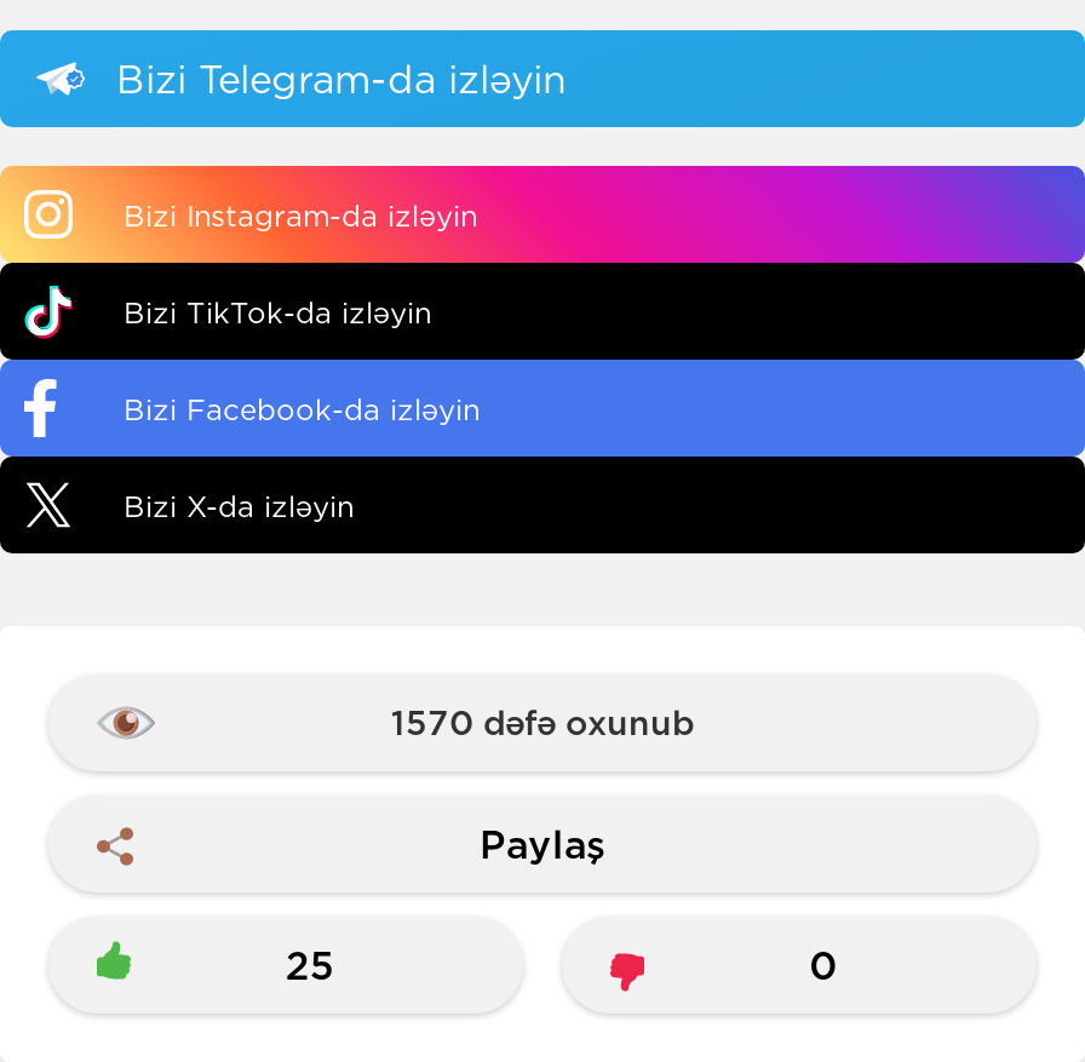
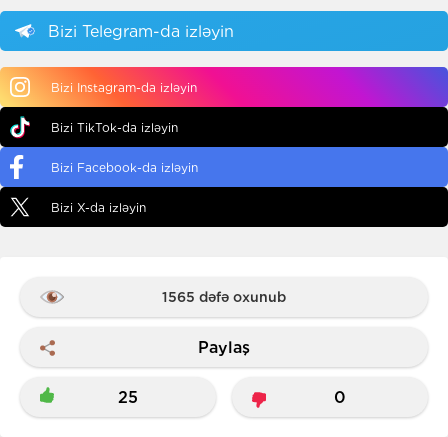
- 1570 dəfə oxunub
+ 1565 dəfə oxunub
